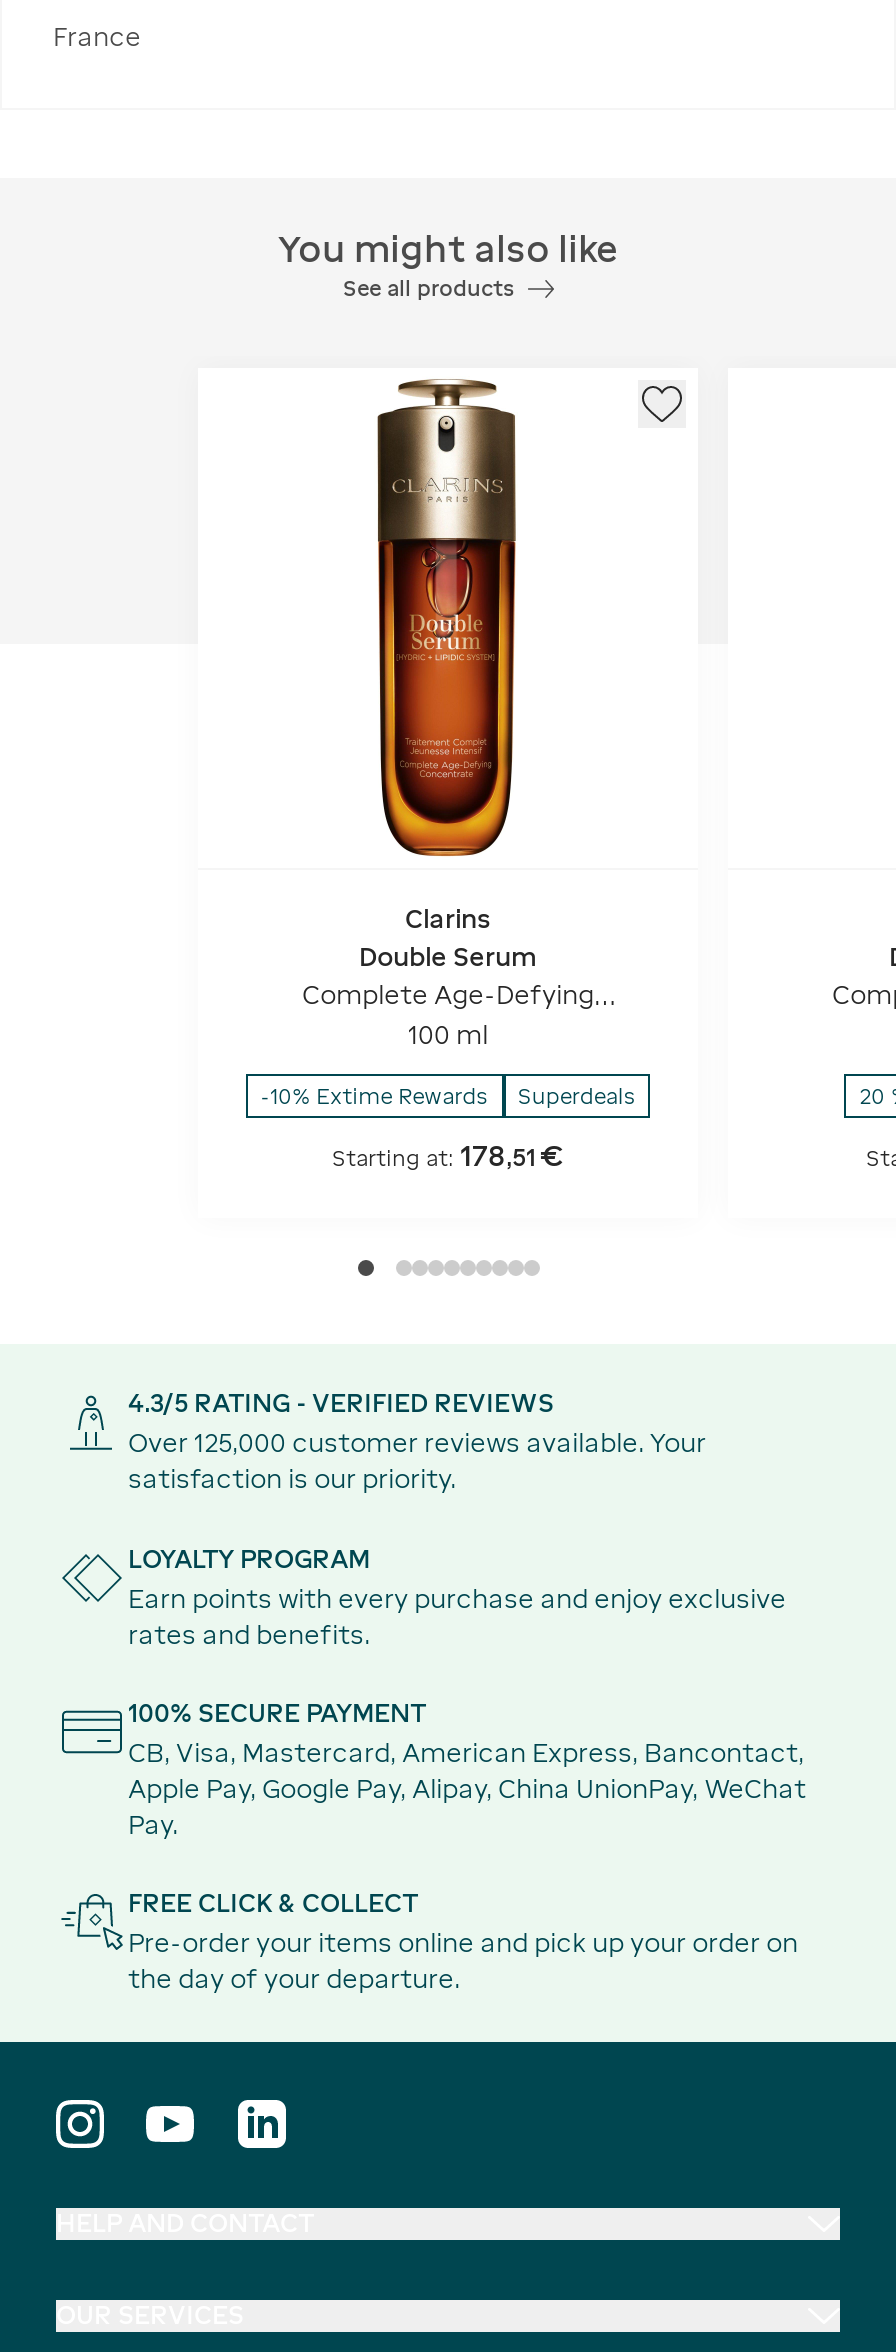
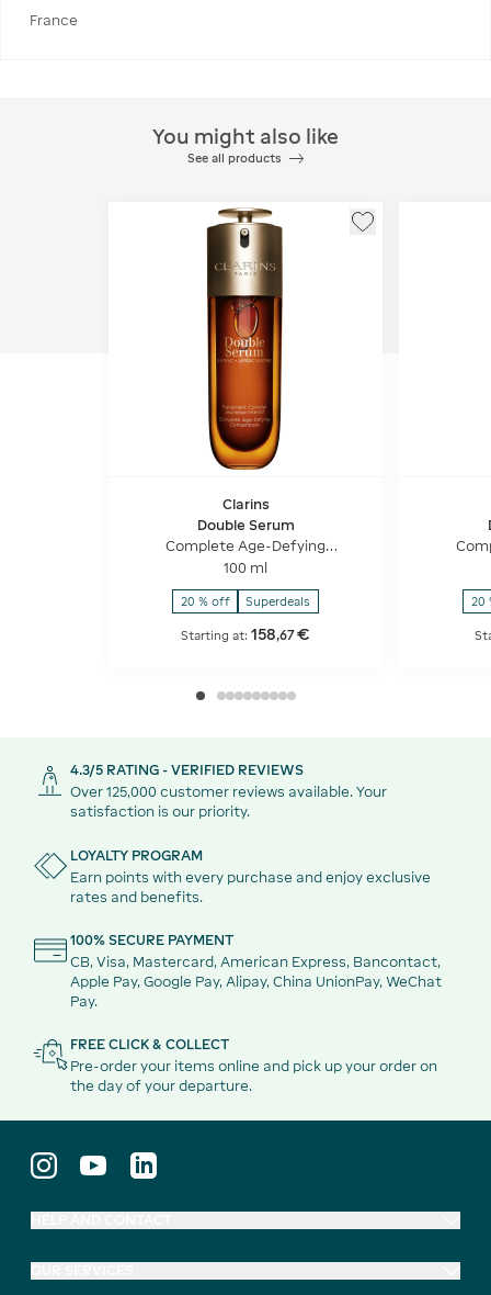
- -10% Extime Rewards
+ 20 % off

- Starting at: 178,51 €
+ Starting at: 158,67 €
